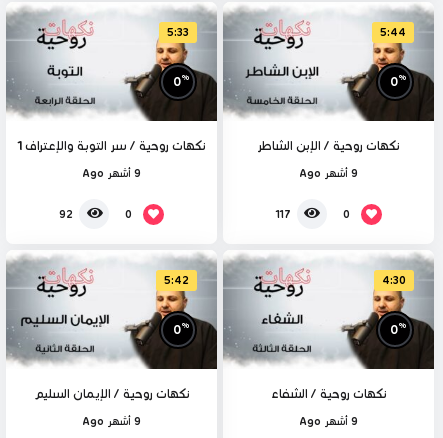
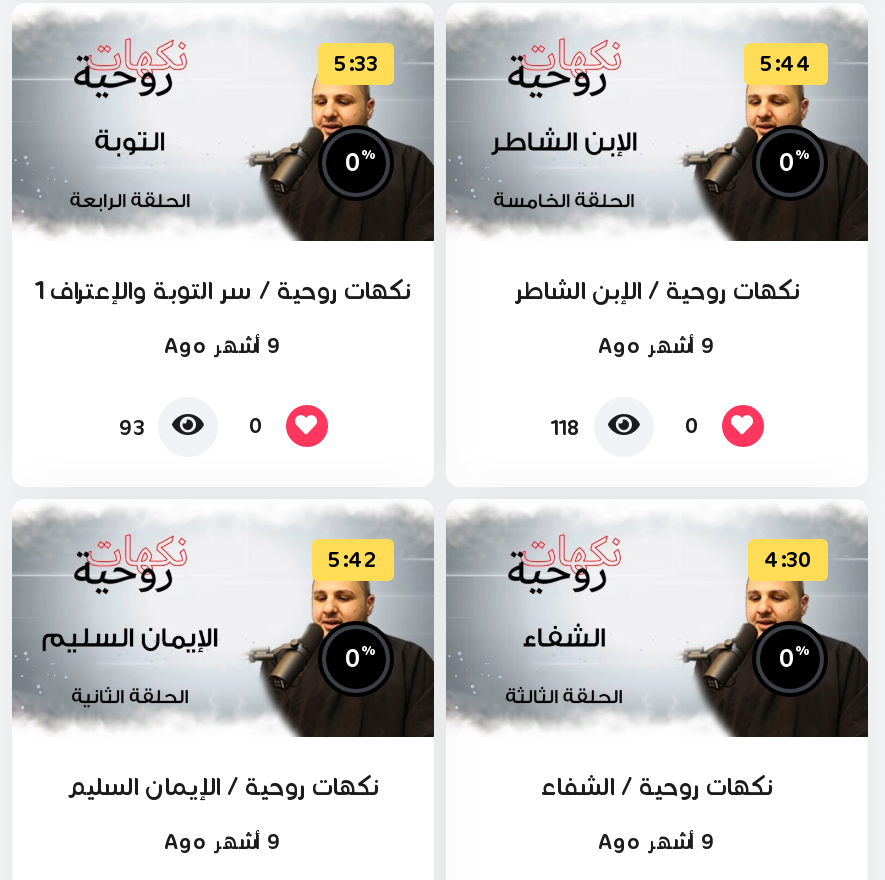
- 92
+ 93

- 117
+ 118
